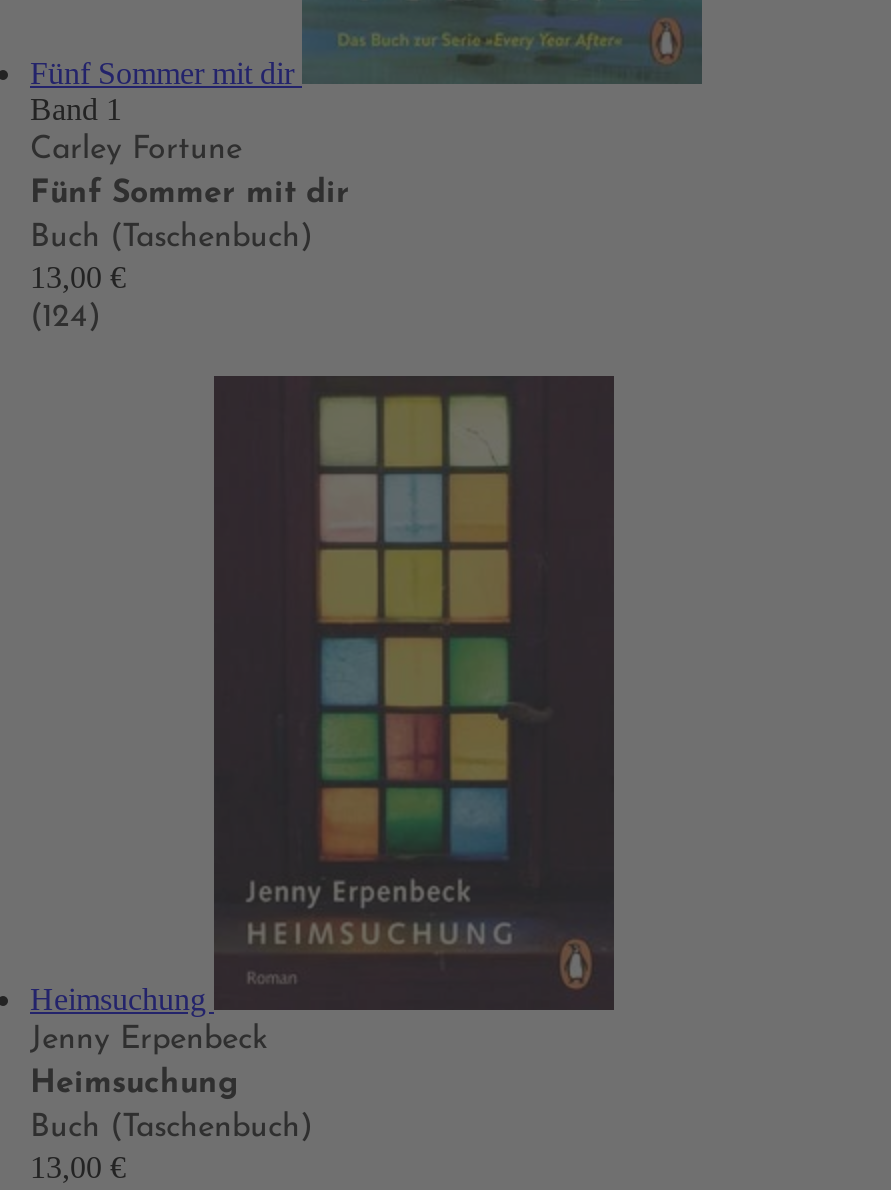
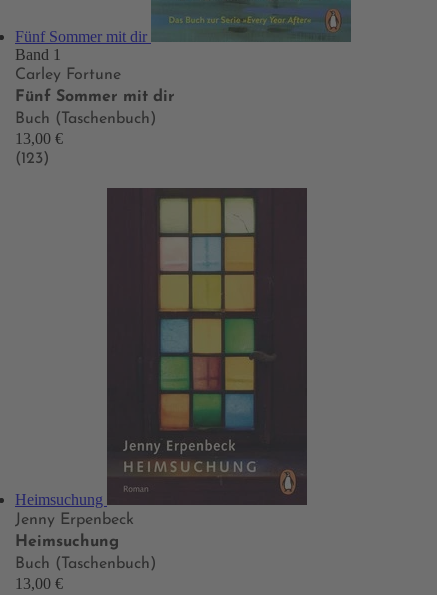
- (124)
+ (123)
